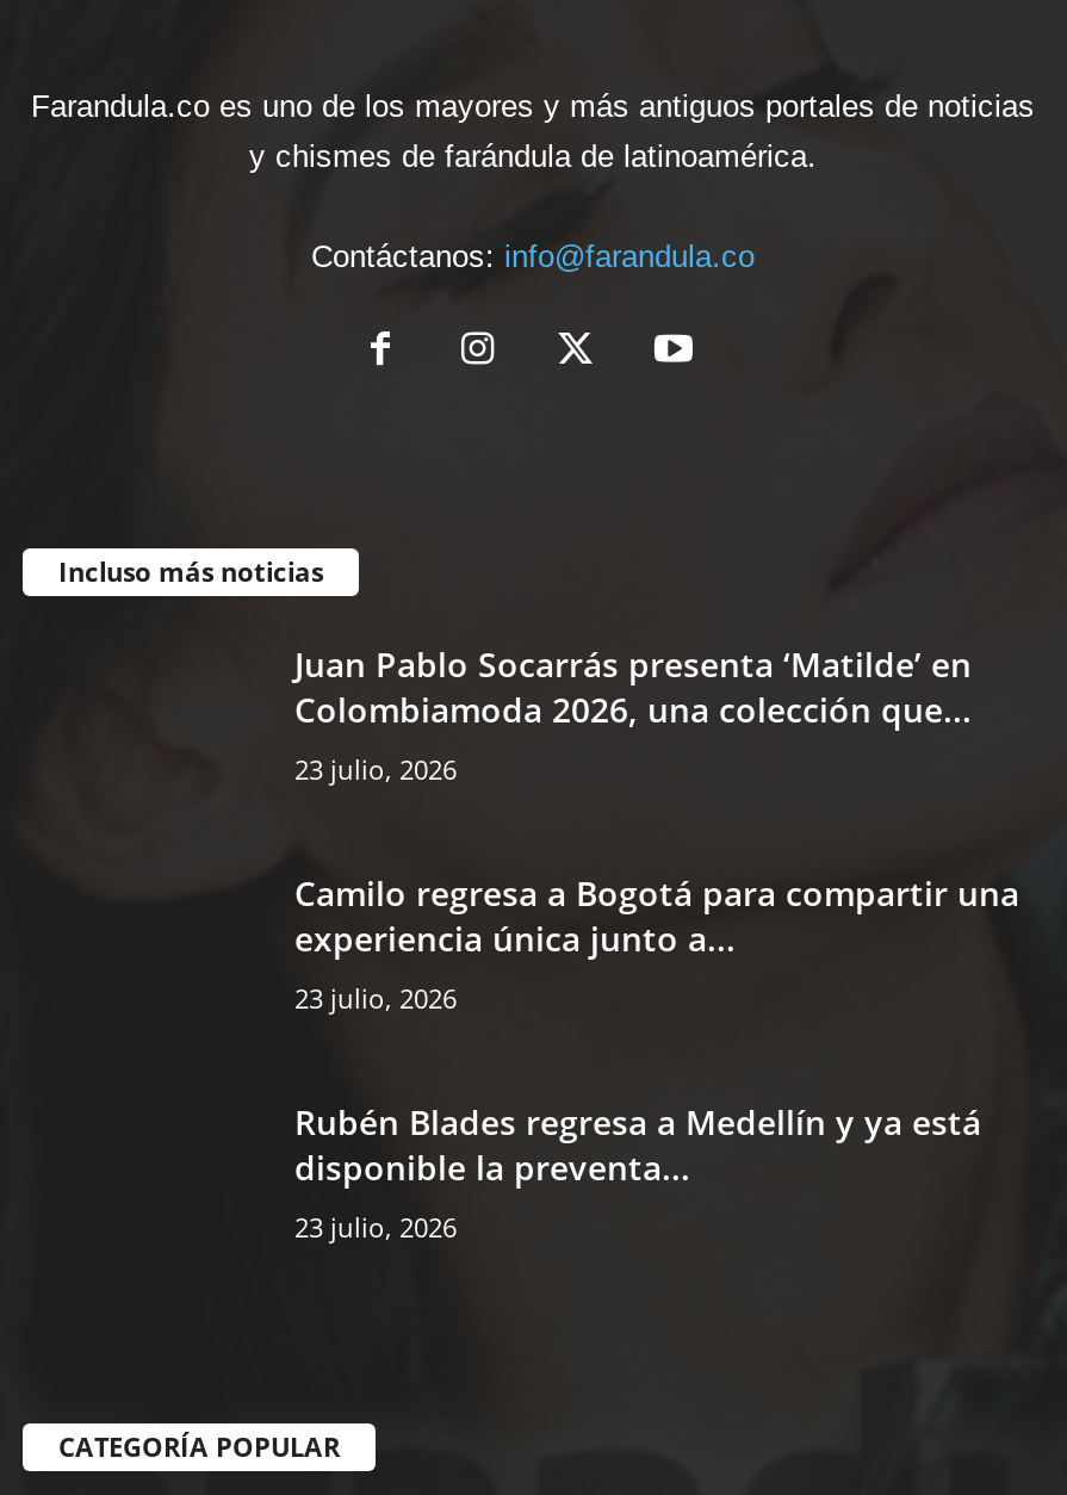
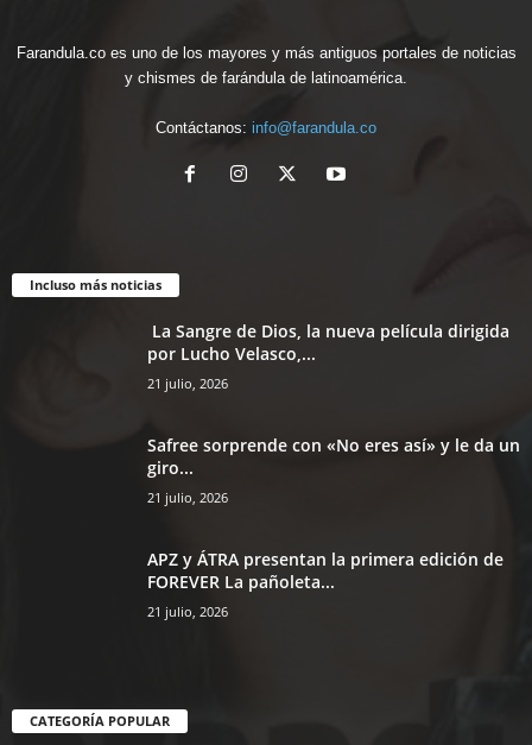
- Juan Pablo Socarrás presenta ‘Matilde’ en
- Colombiamoda 2026, una colección que...
- 23 julio, 2026
+ La Sangre de Dios, la nueva película dirigida
+ por Lucho Velasco,...
+ 21 julio, 2026

- Camilo regresa a Bogotá para compartir una
- experiencia única junto a...
- 23 julio, 2026
+ Safree sorprende con «No eres así» y le da un
+ giro...
+ 21 julio, 2026

- Rubén Blades regresa a Medellín y ya está
- disponible la preventa...
- 23 julio, 2026
+ APZ y ÁTRA presentan la primera edición de
+ FOREVER La pañoleta...
+ 21 julio, 2026
